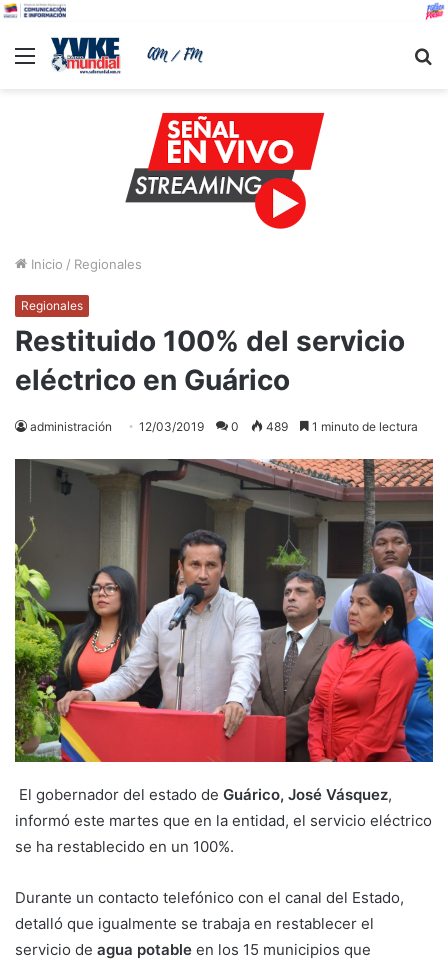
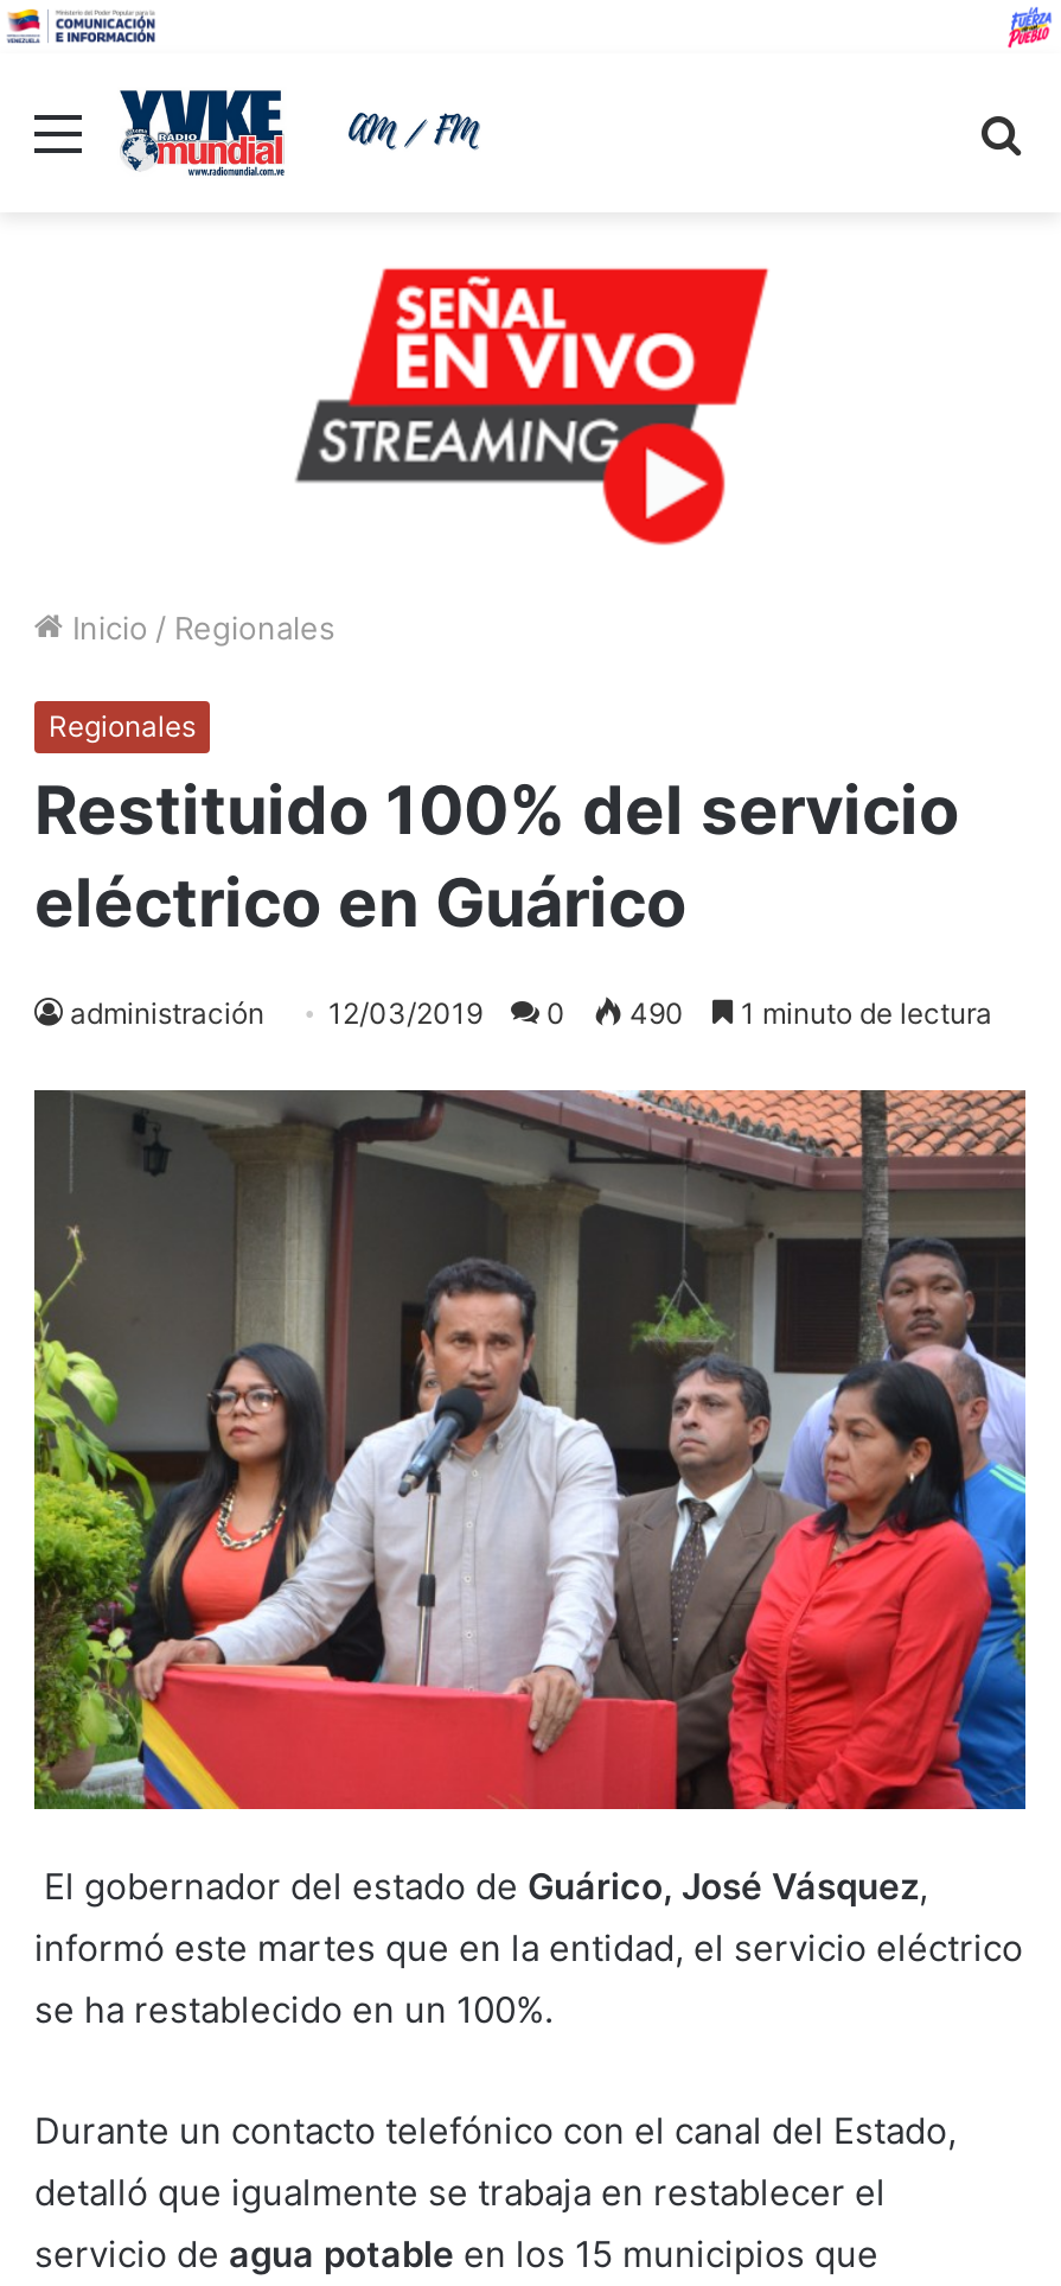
- administración 12/03/2019 0 489 1 minuto de lectura
+ administración 12/03/2019 0 490 1 minuto de lectura
